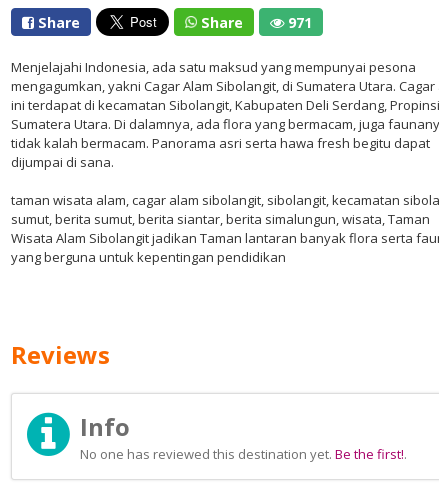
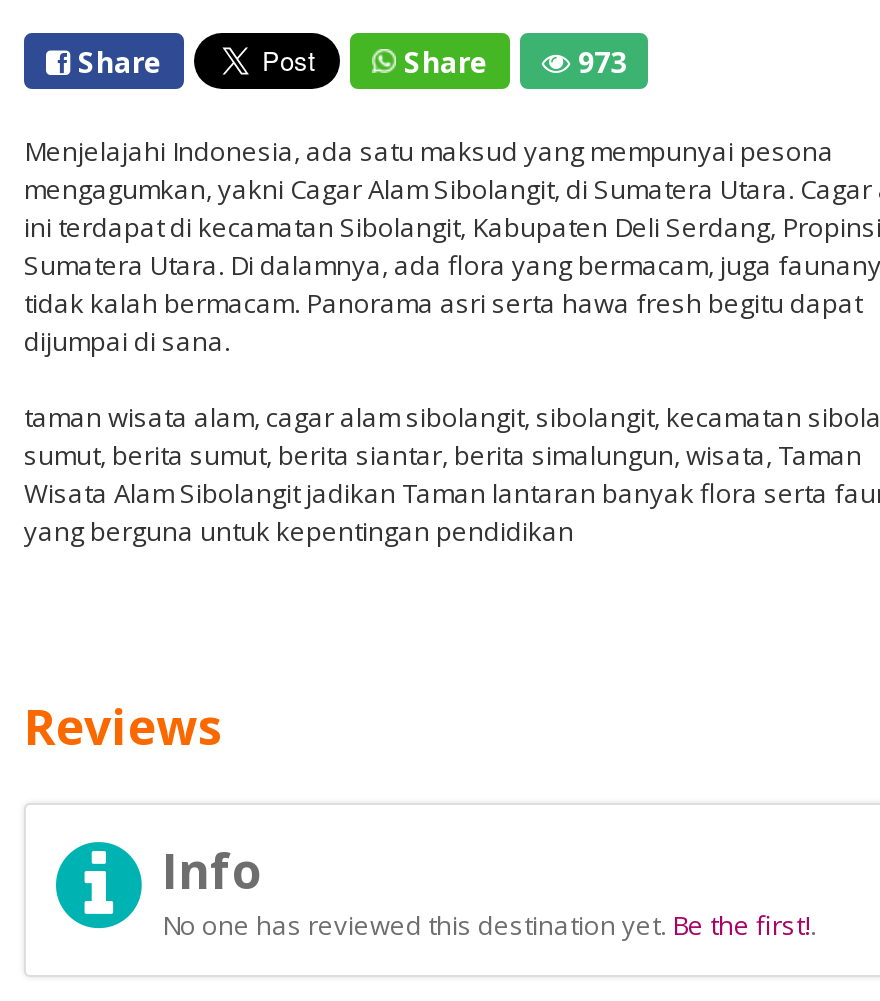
- 971
+ 973
